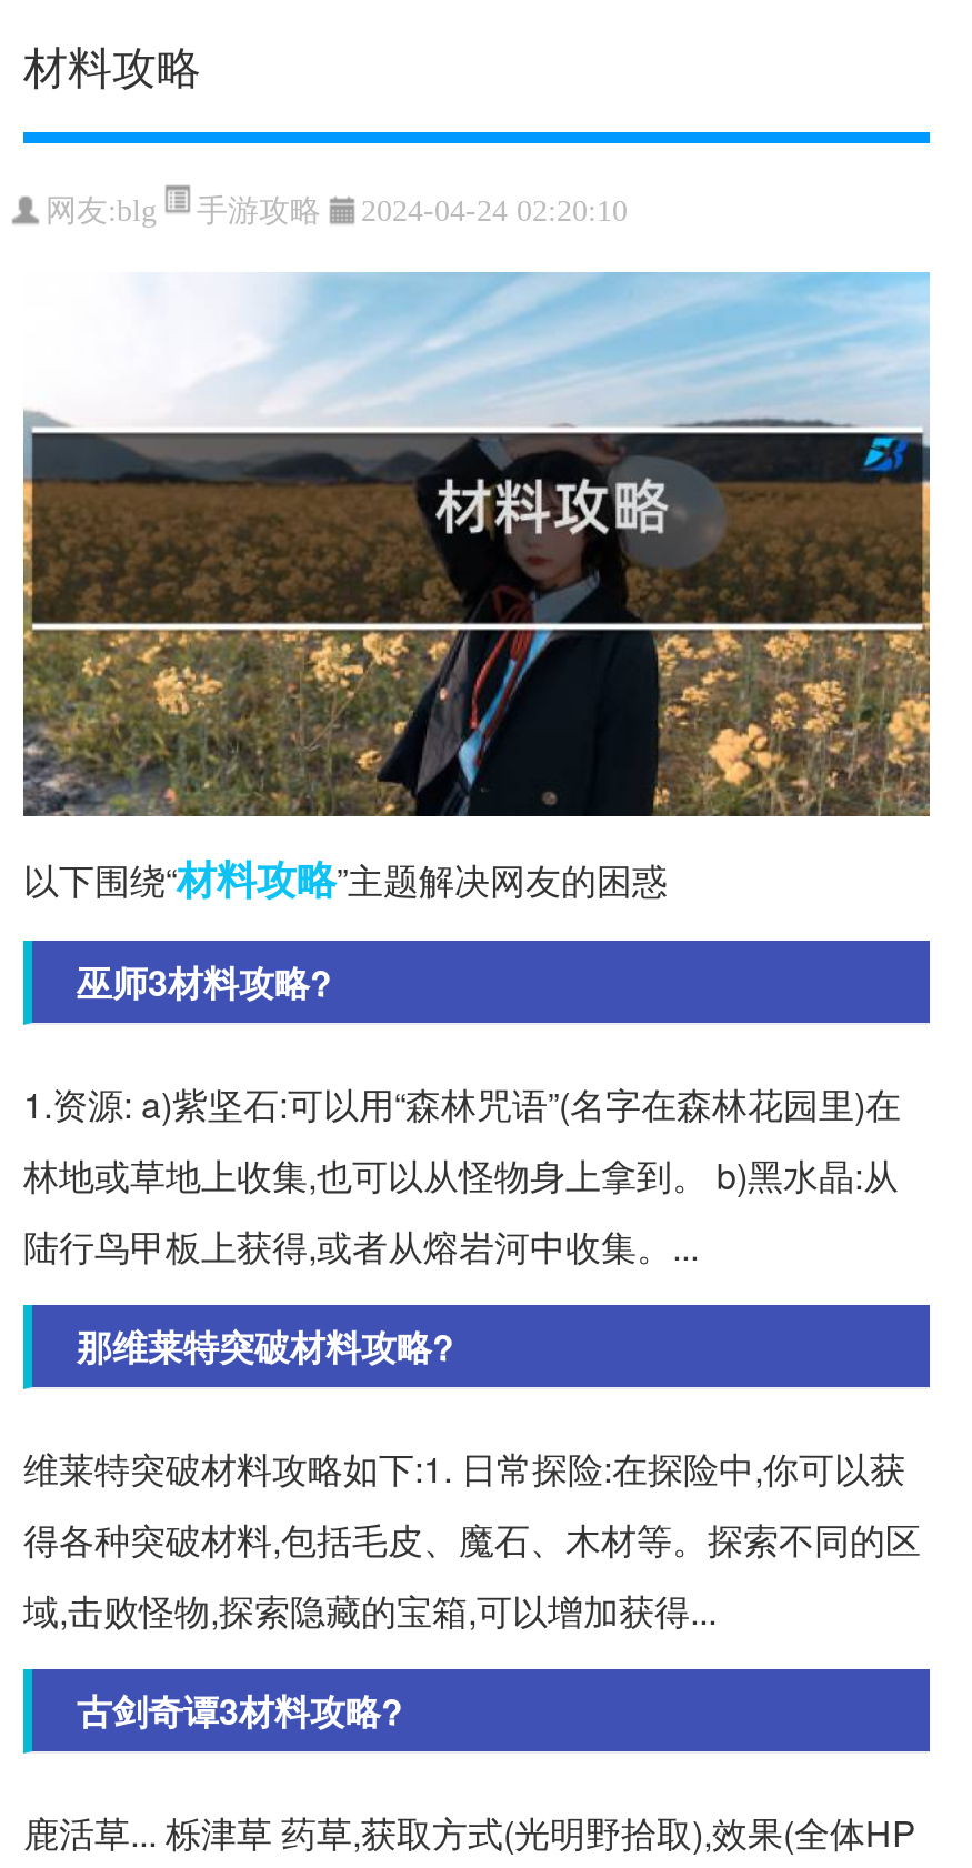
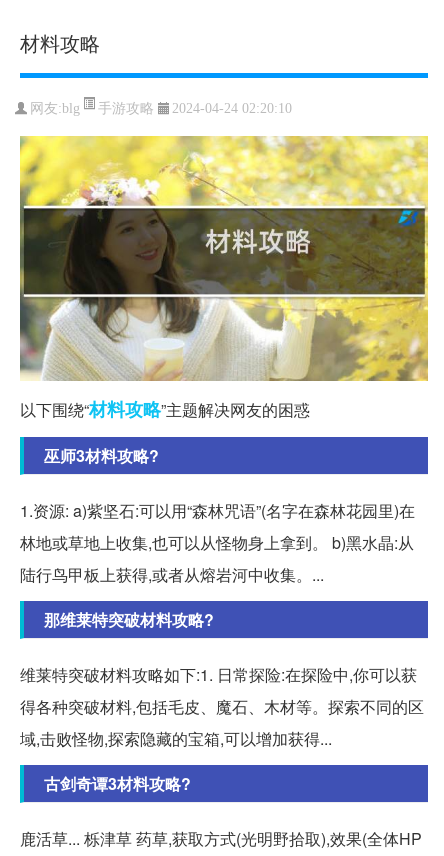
- [image]
+ [image]
